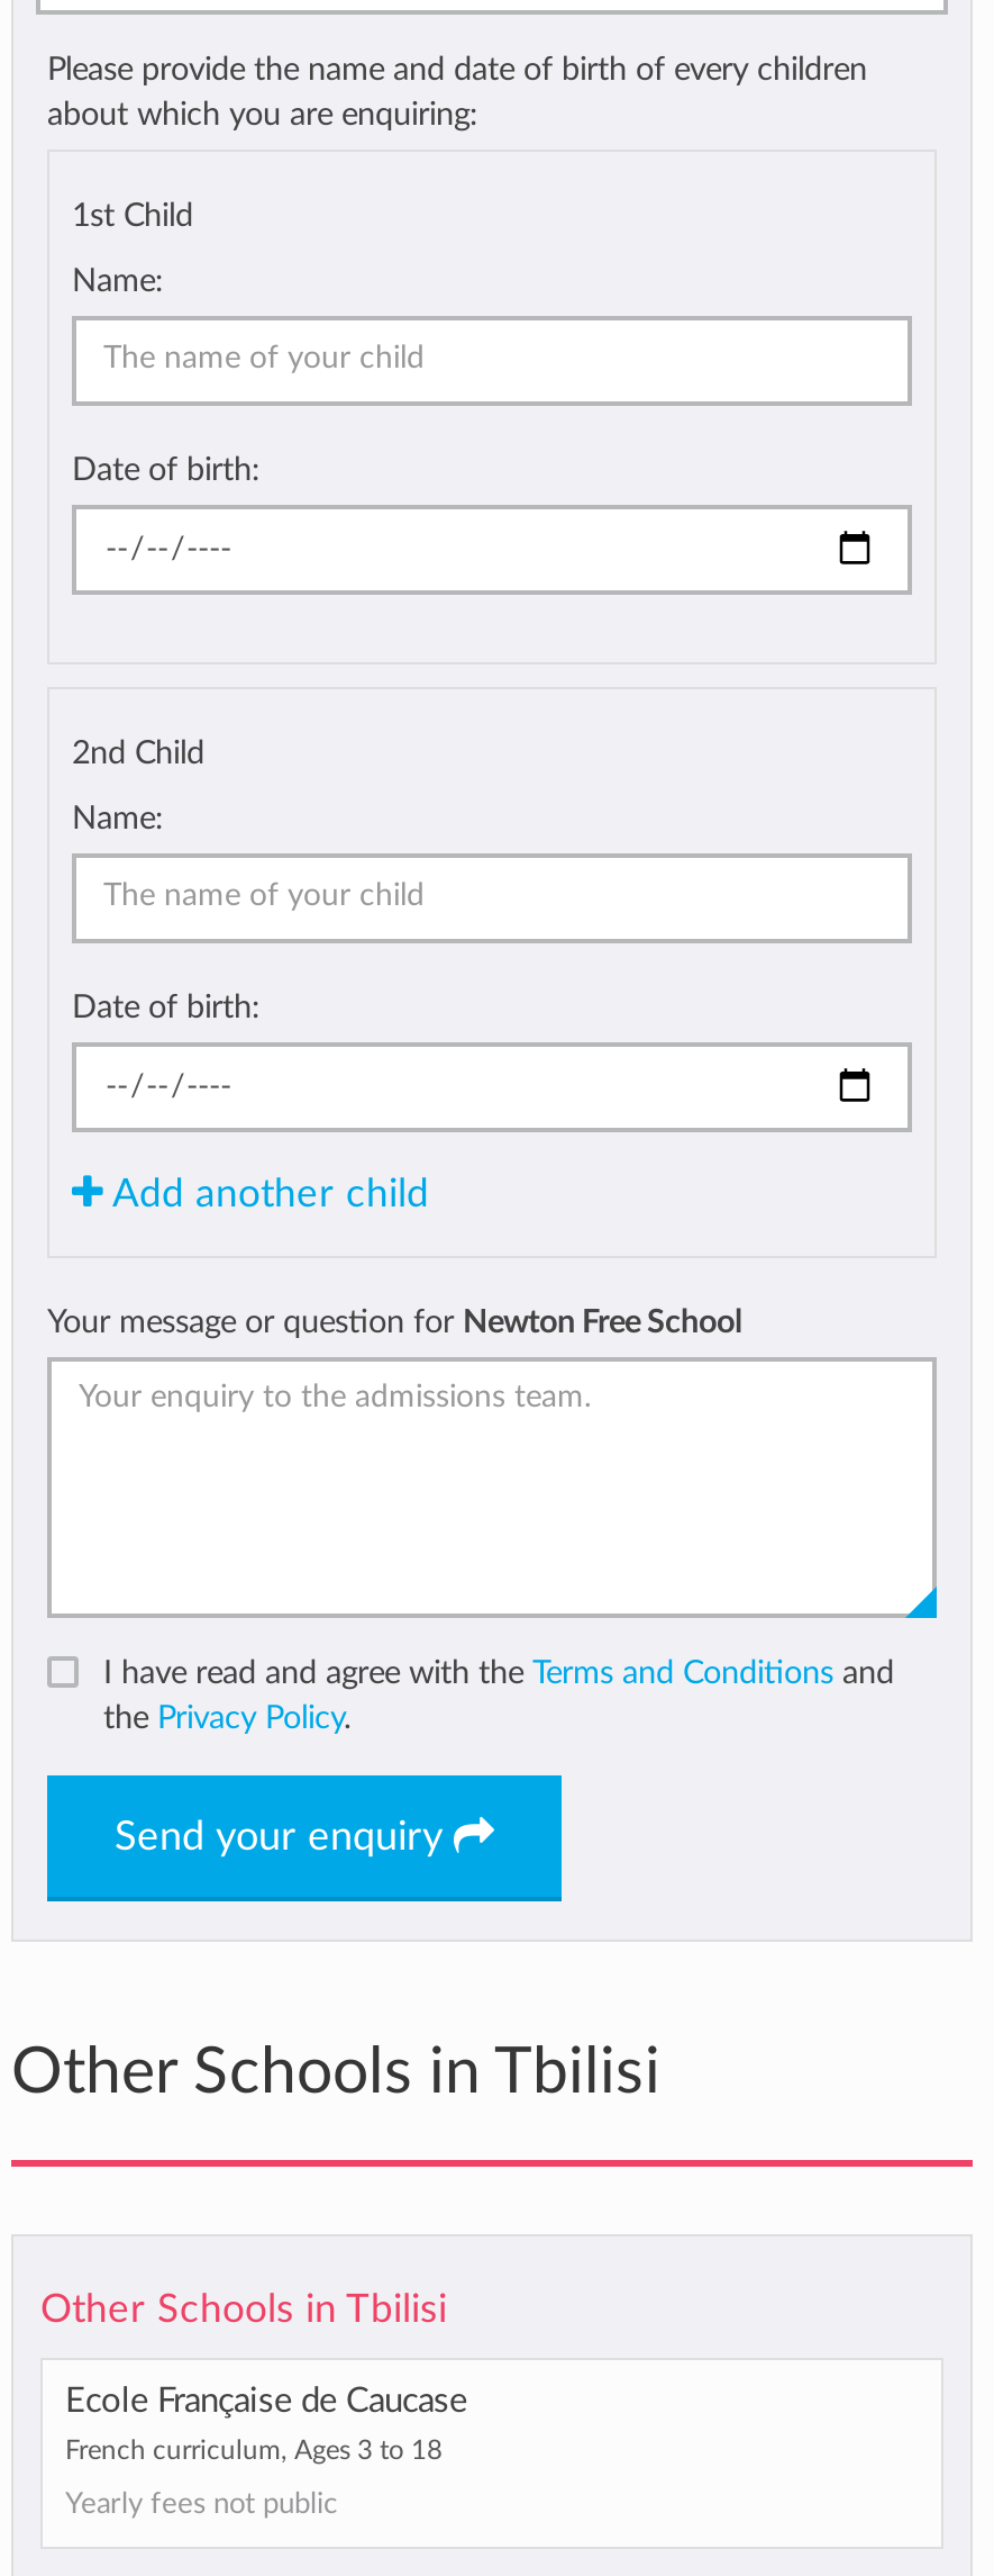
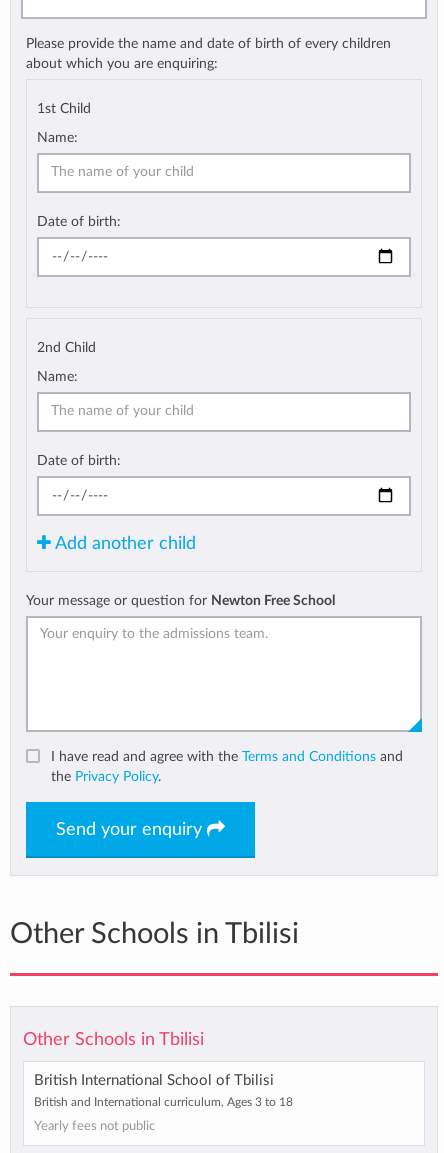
- Ecole Française de Caucase
+ British International School of Tbilisi

- French curriculum, Ages 3 to 18
+ British and International curriculum, Ages 3 to 18
